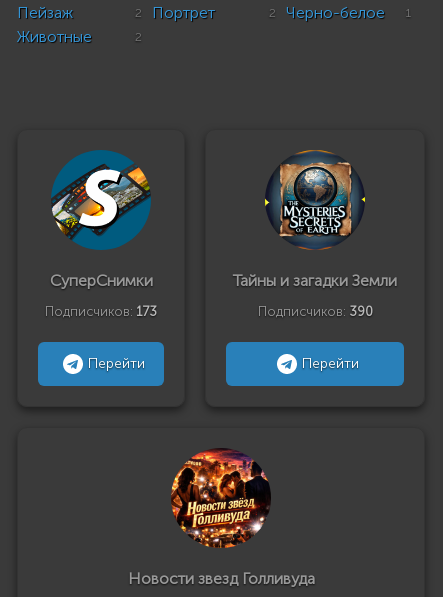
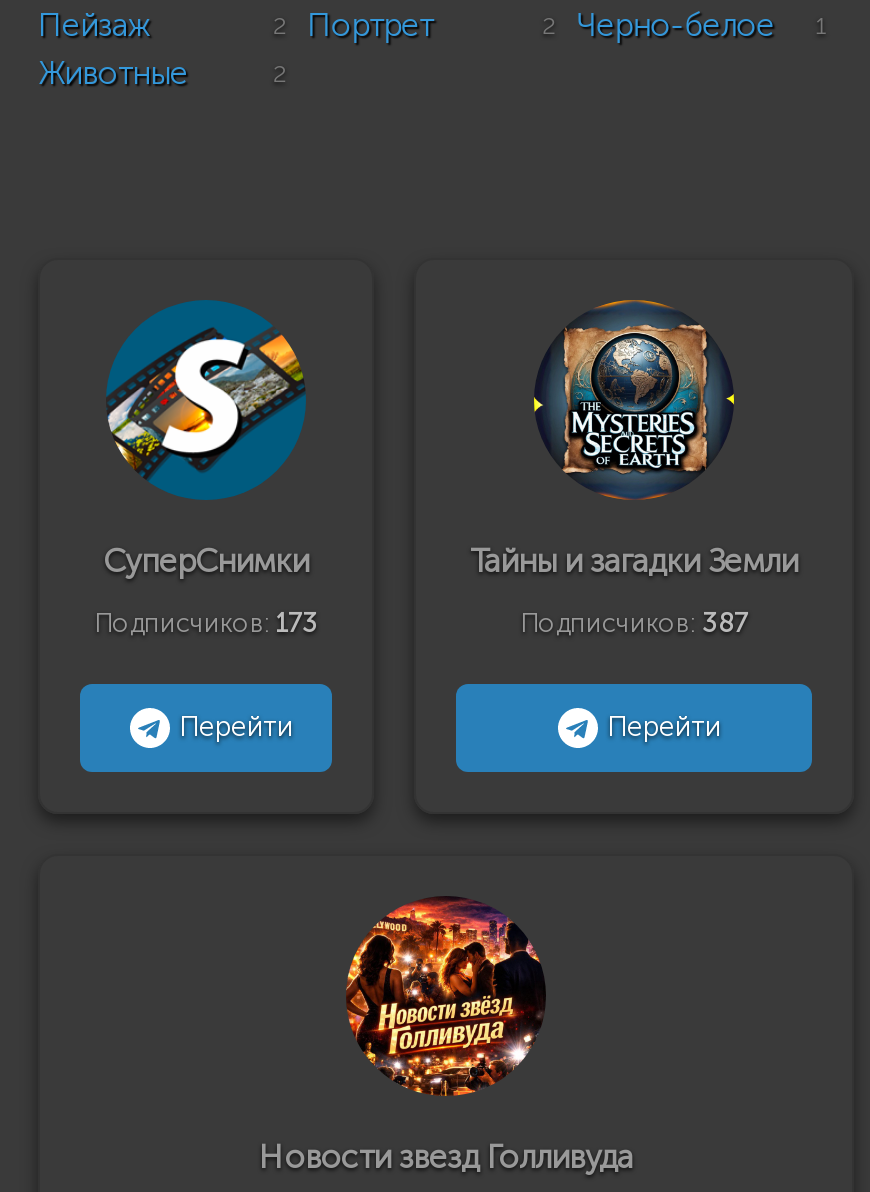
- Подписчиков: 390
+ Подписчиков: 387
